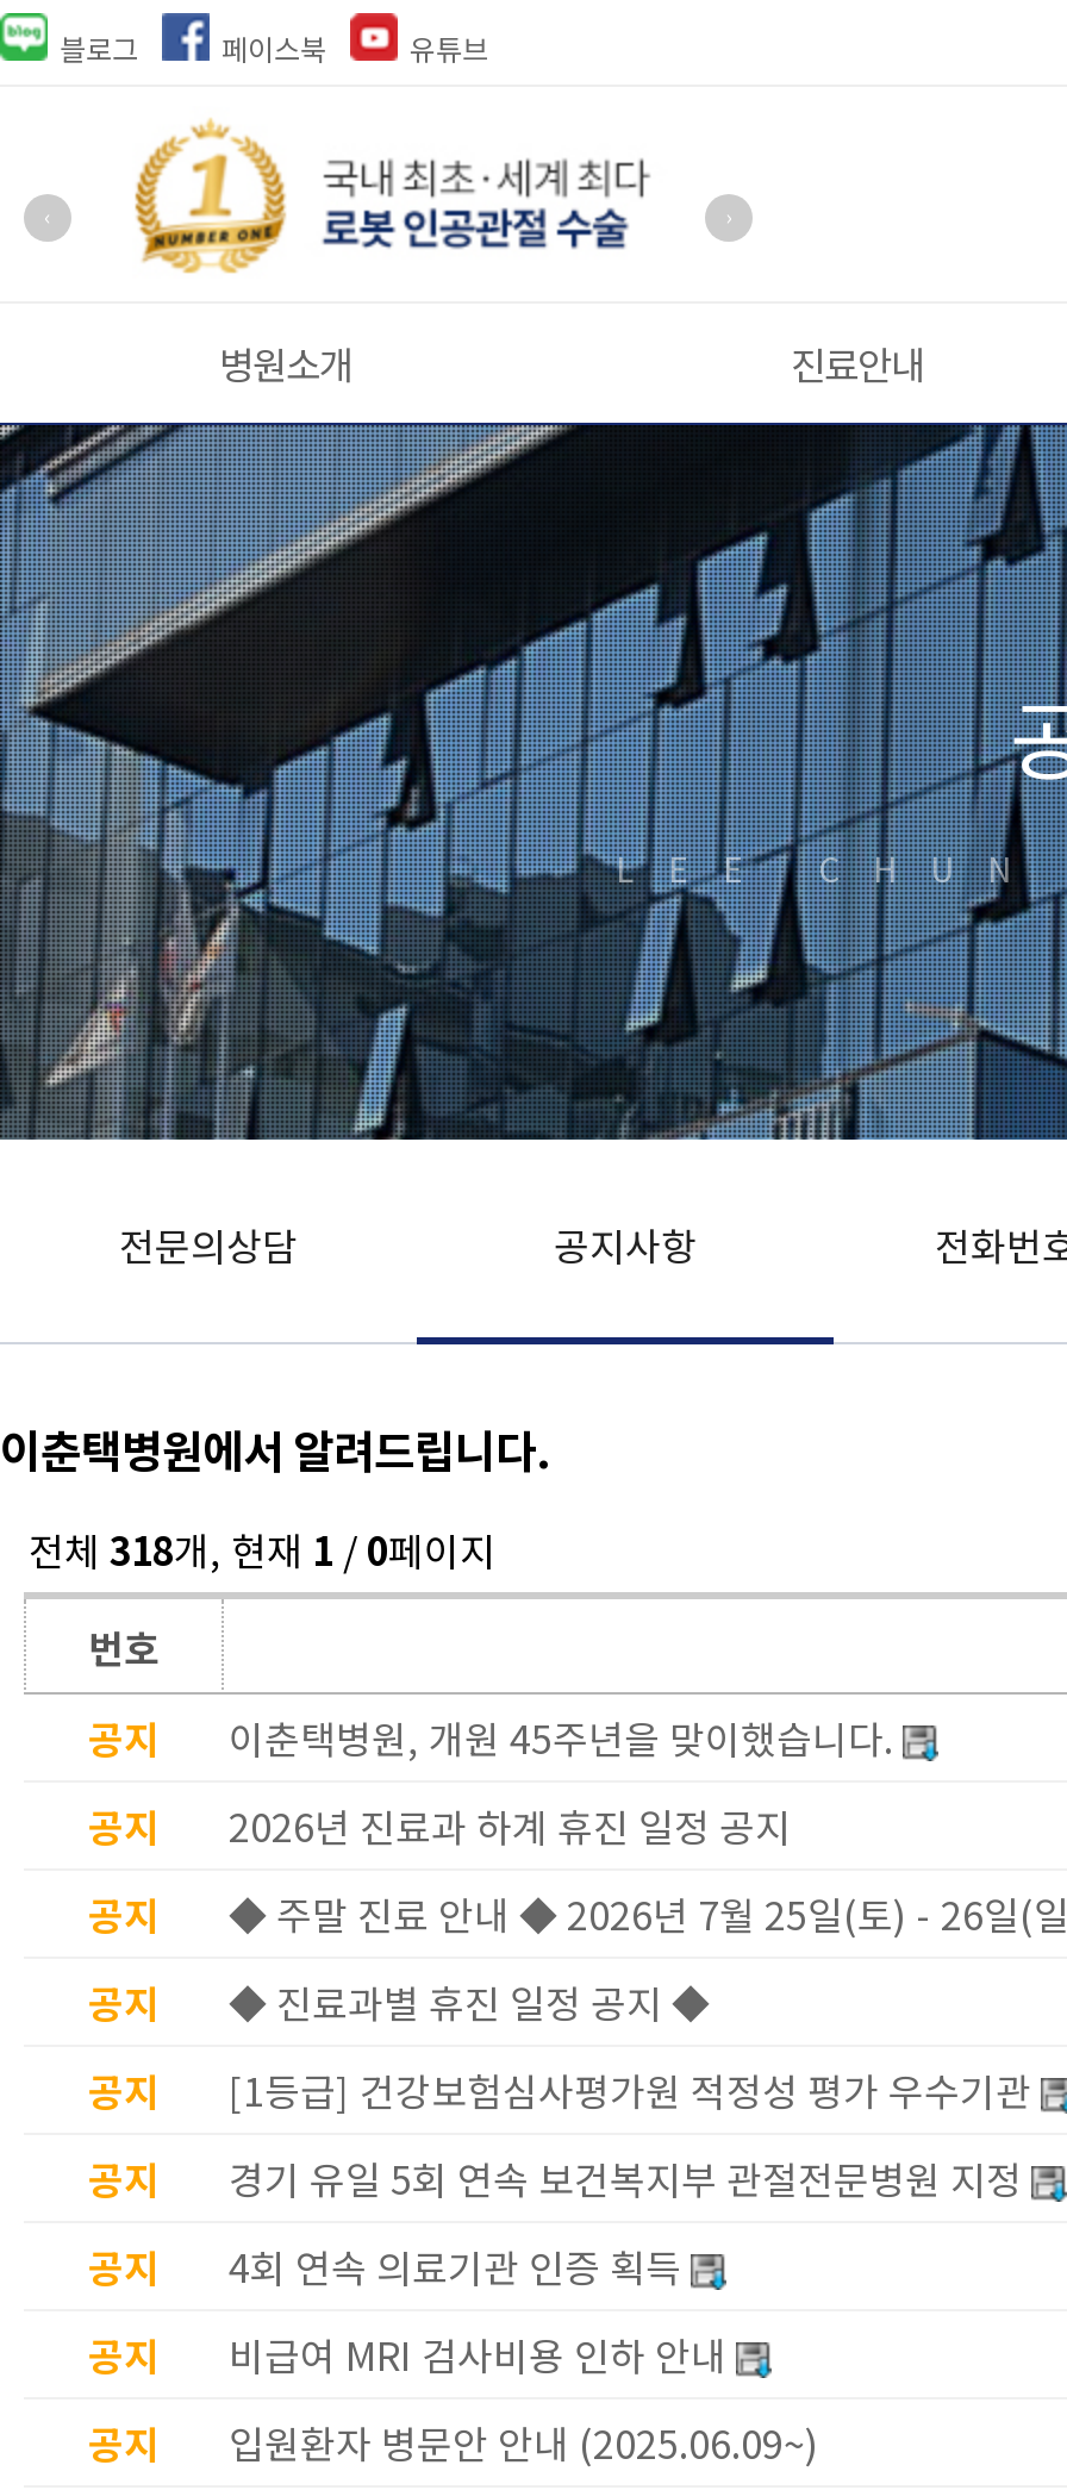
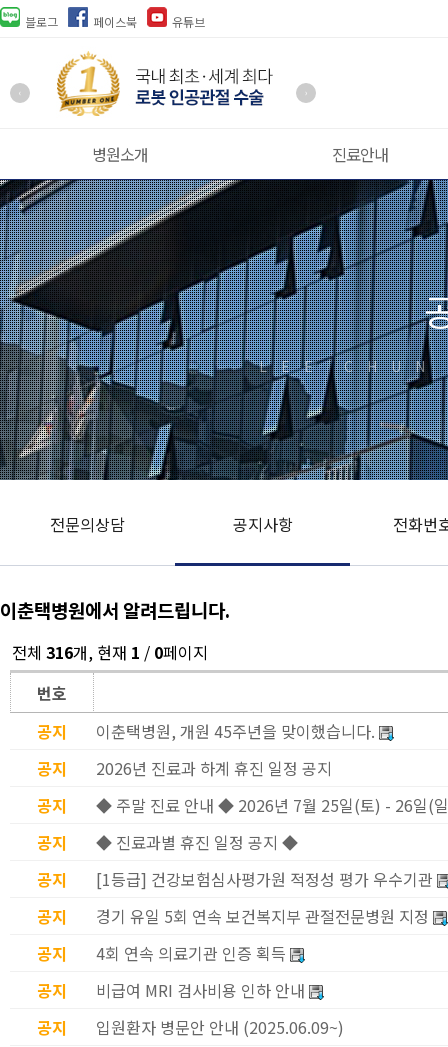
- 전체 318개, 현재 1 / 0페이지
+ 전체 316개, 현재 1 / 0페이지
